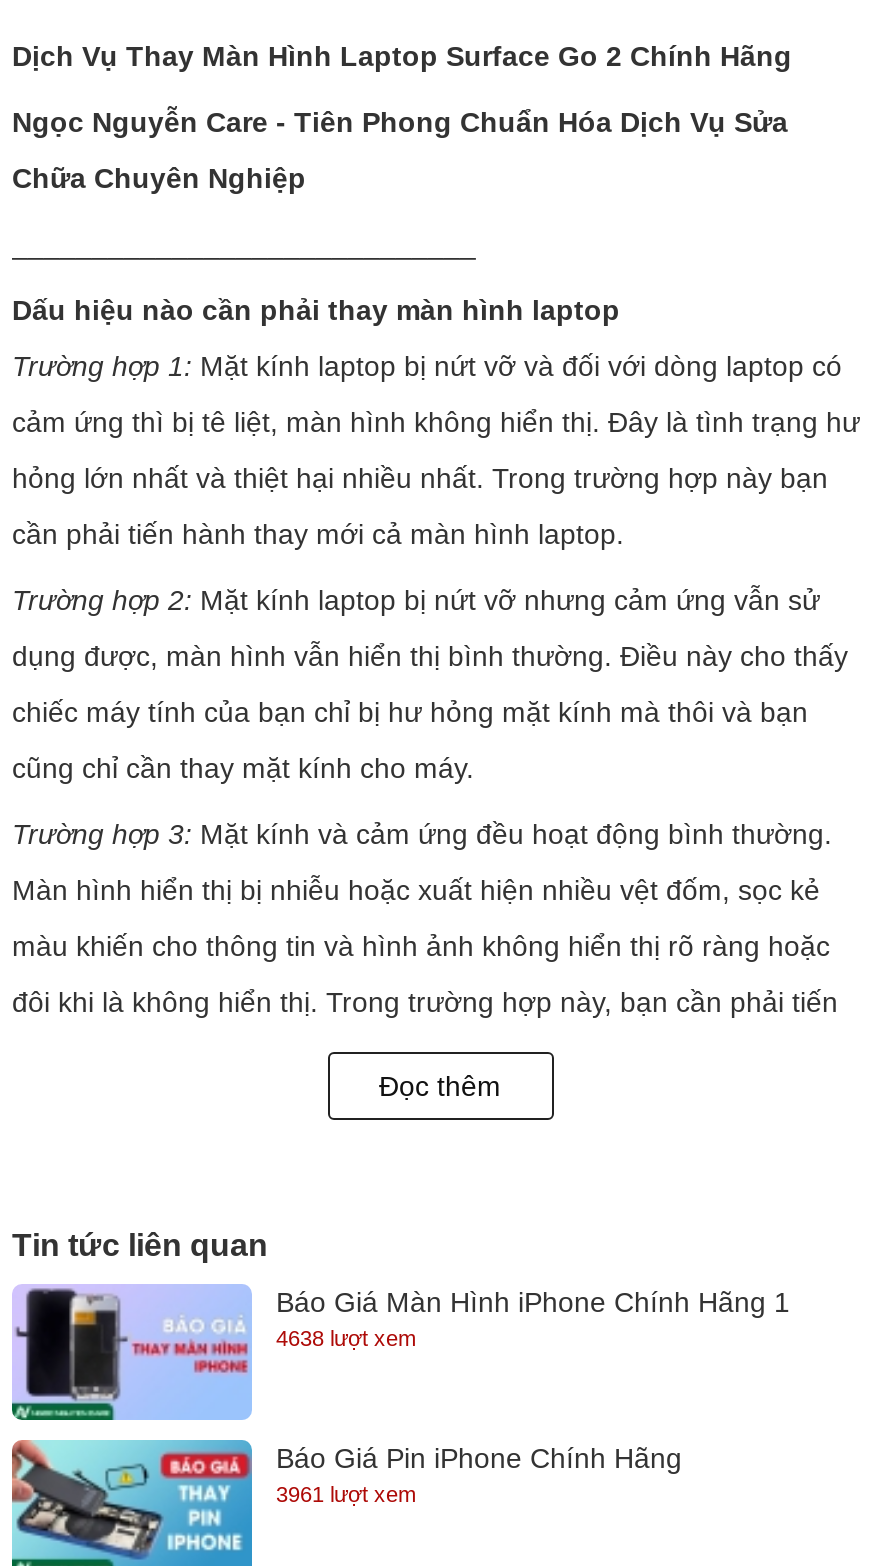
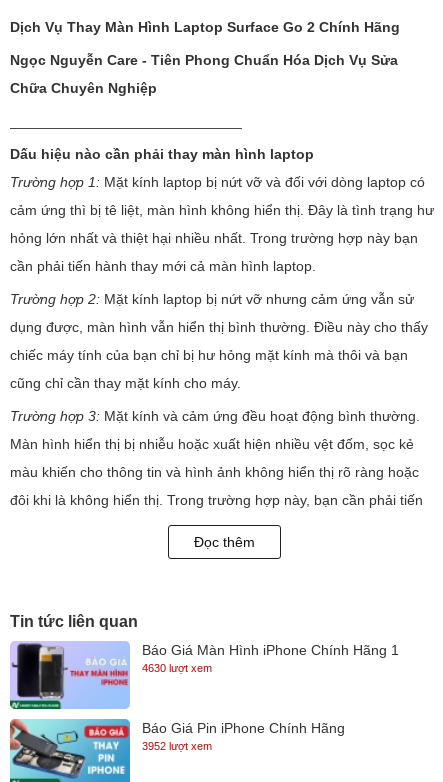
- 4638 lượt xem
+ 4630 lượt xem

- 3961 lượt xem
+ 3952 lượt xem
